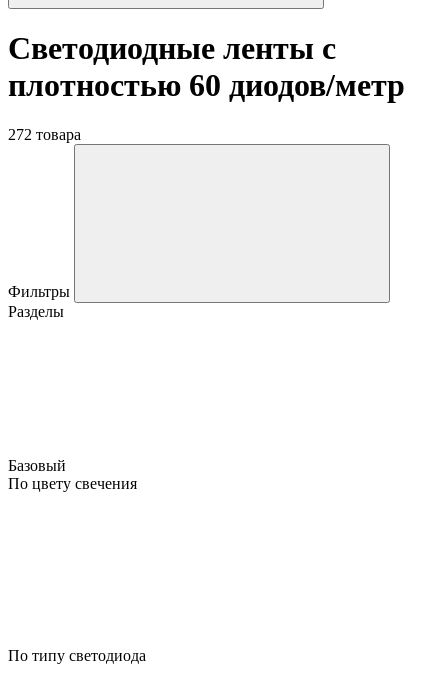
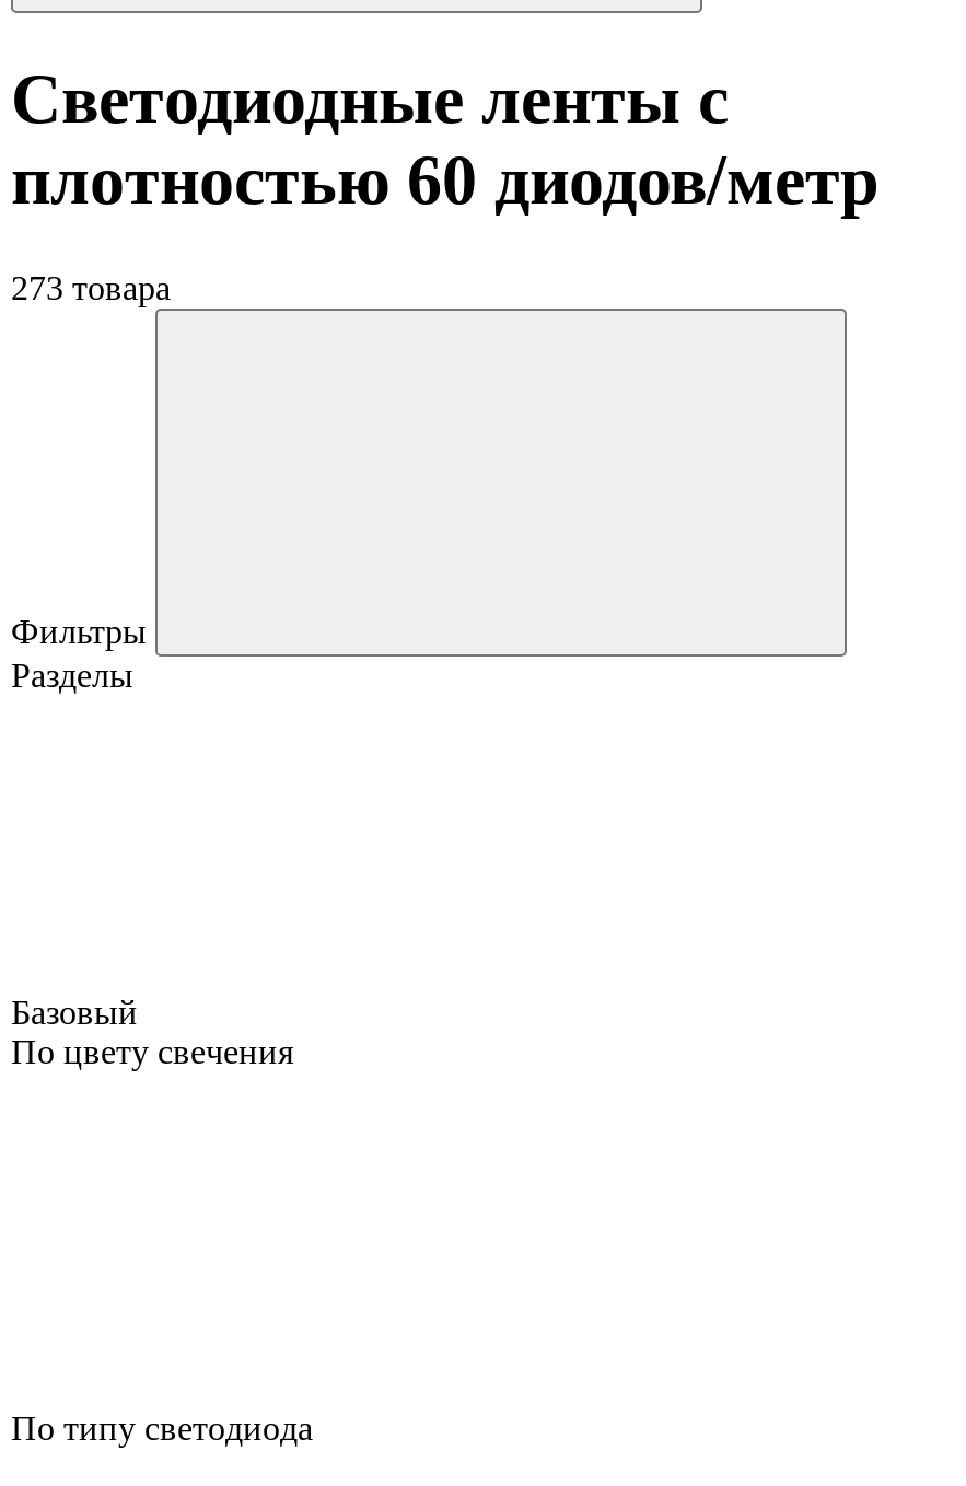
- 272 товара
+ 273 товара
